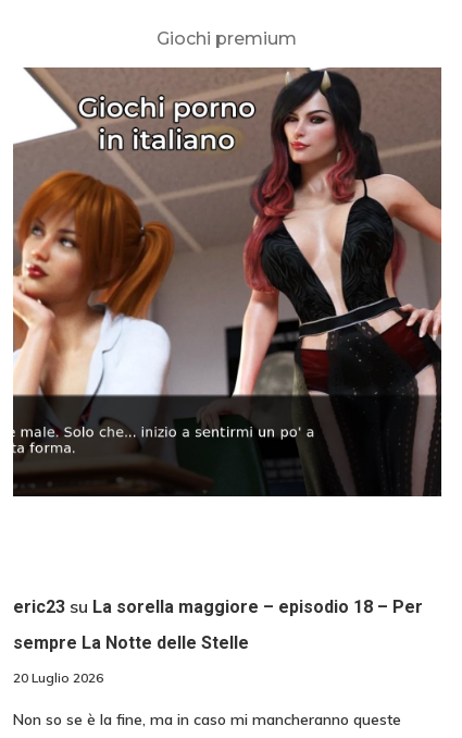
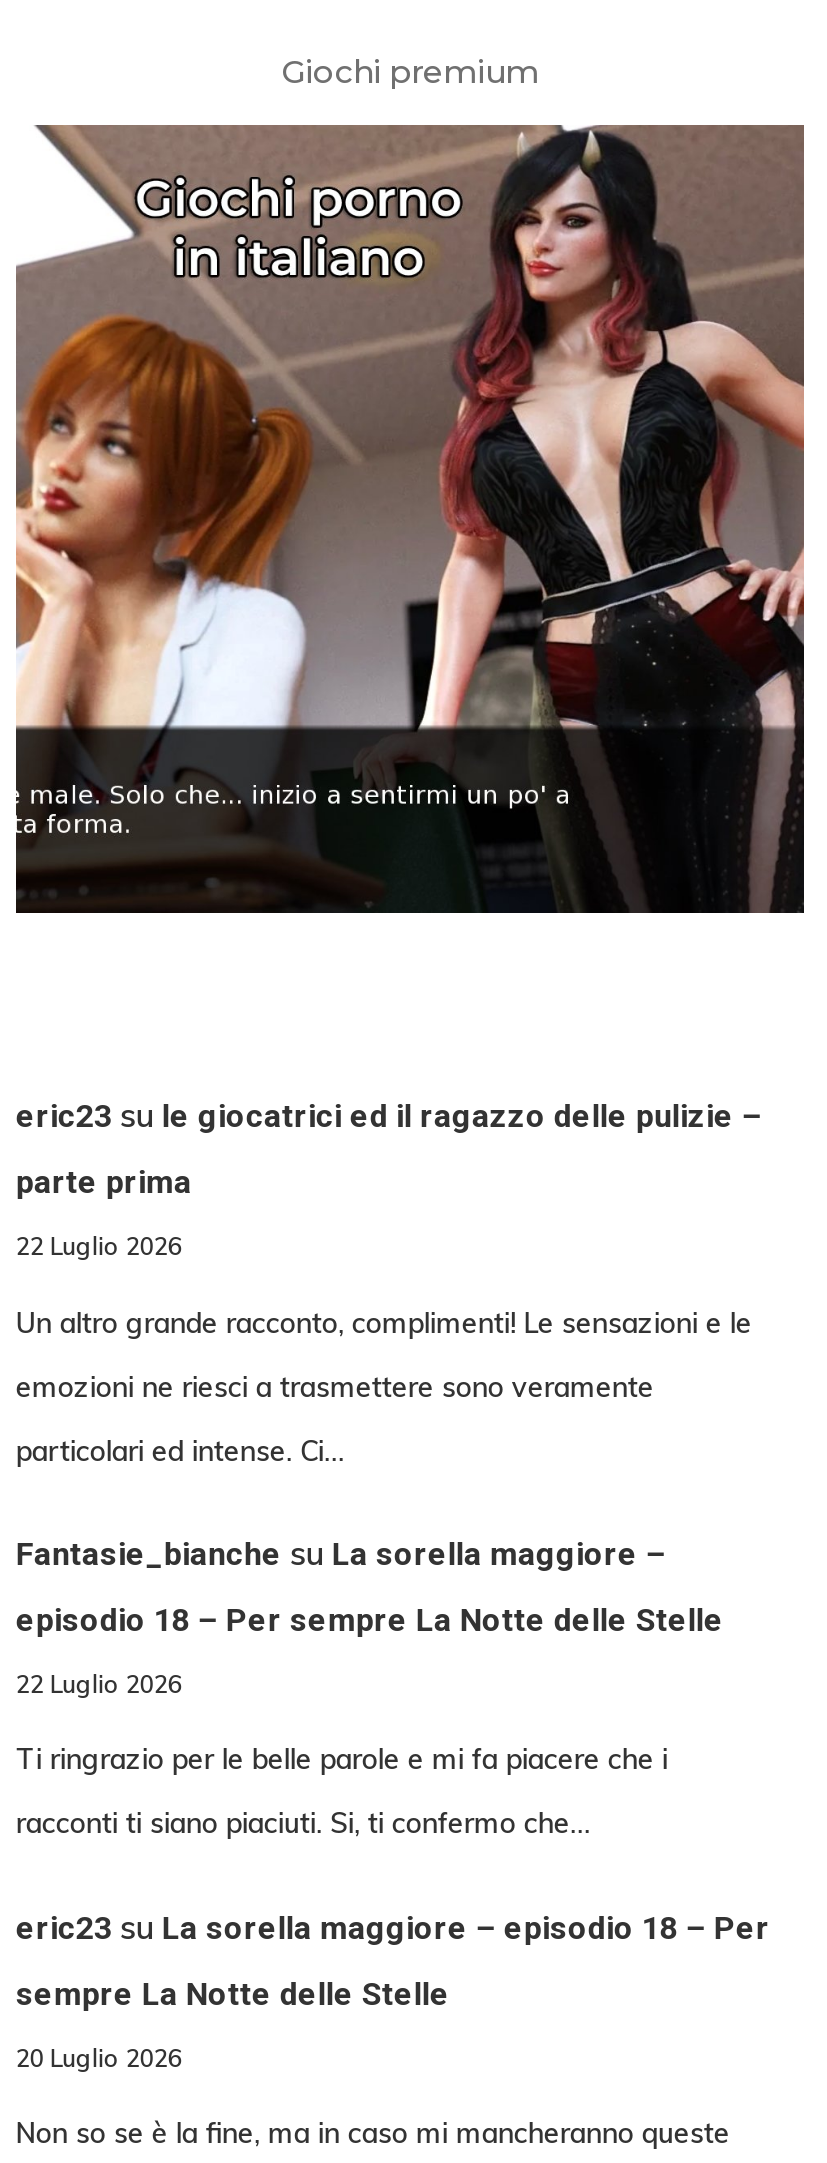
+ eric23 su le giocatrici ed il ragazzo delle pulizie –
+ parte prima
+ 22 Luglio 2026
+ Un altro grande racconto, complimenti! Le sensazioni e le
+ emozioni ne riesci a trasmettere sono veramente
+ particolari ed intense. Ci…
+ Fantasie_bianche su La sorella maggiore –
+ episodio 18 – Per sempre La Notte delle Stelle
+ 22 Luglio 2026
+ Ti ringrazio per le belle parole e mi fa piacere che i
+ racconti ti siano piaciuti. Si, ti confermo che…
